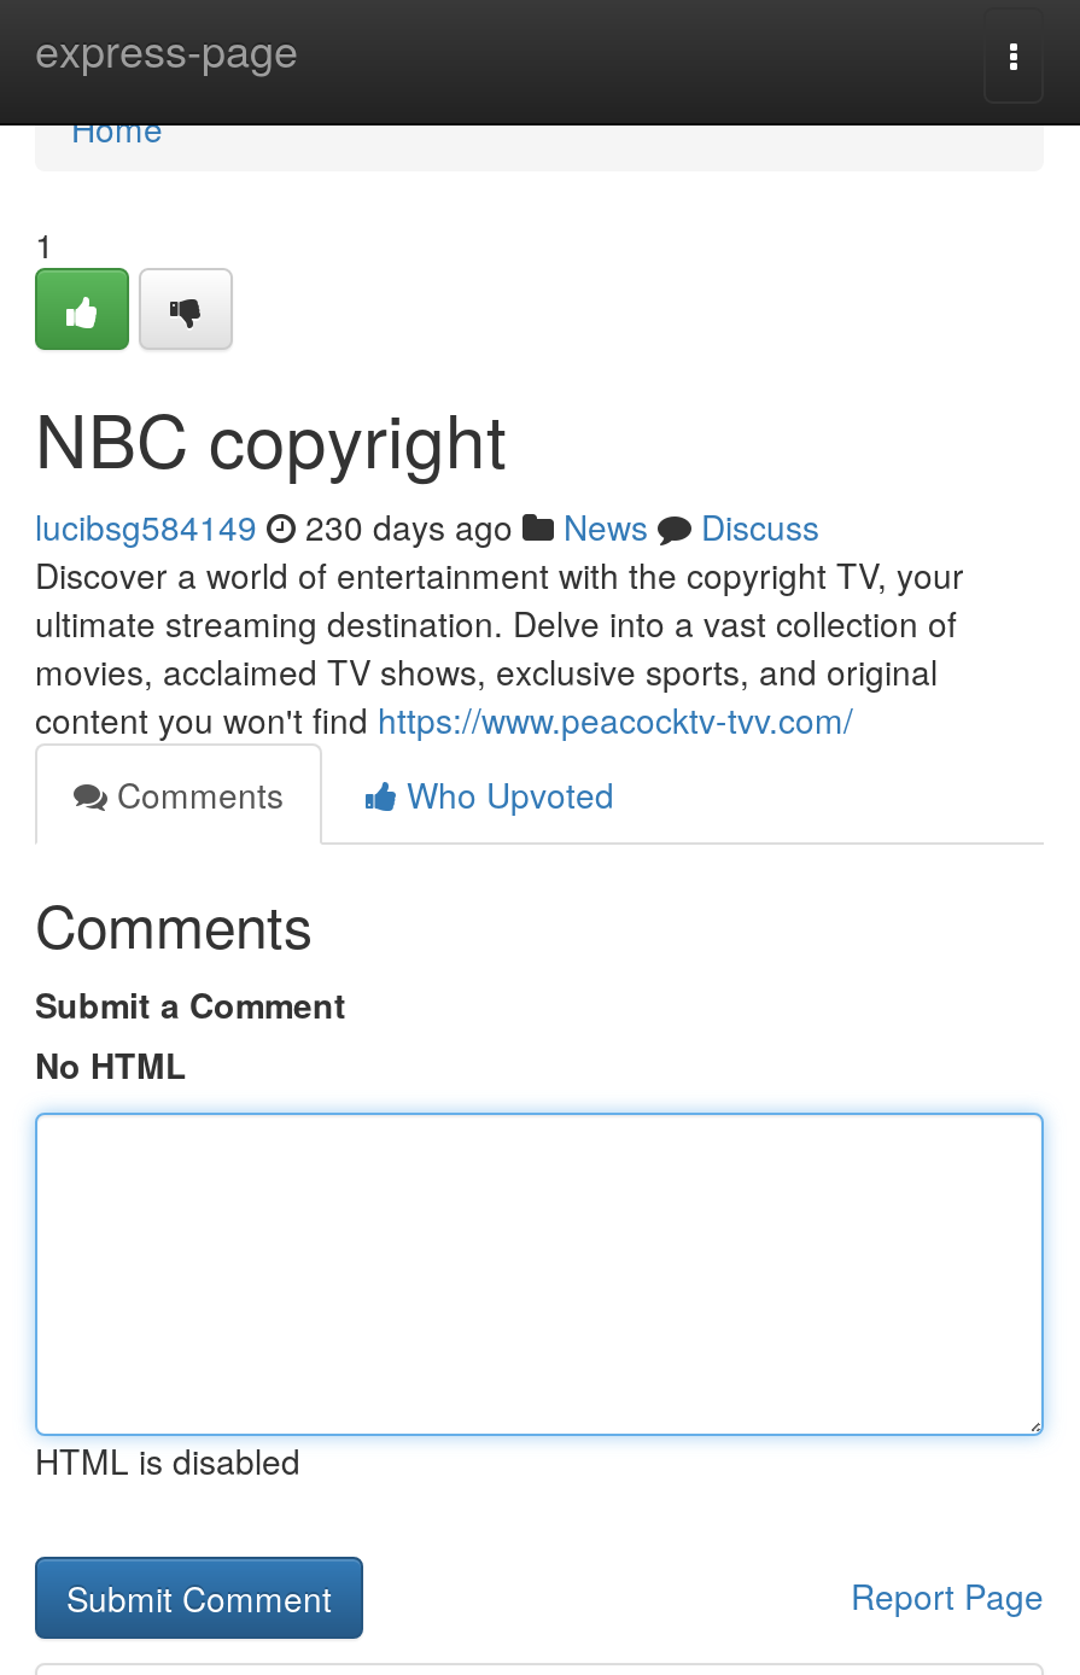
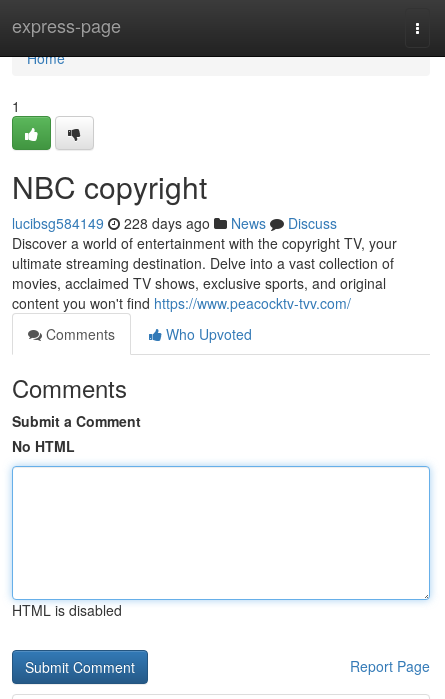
- lucibsg584149 230 days ago News Discuss
+ lucibsg584149 228 days ago News Discuss
